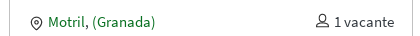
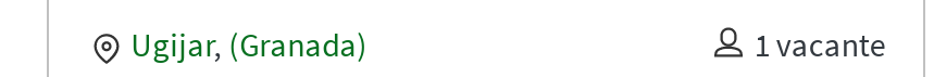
- Motril, (Granada)
+ Ugijar, (Granada)
